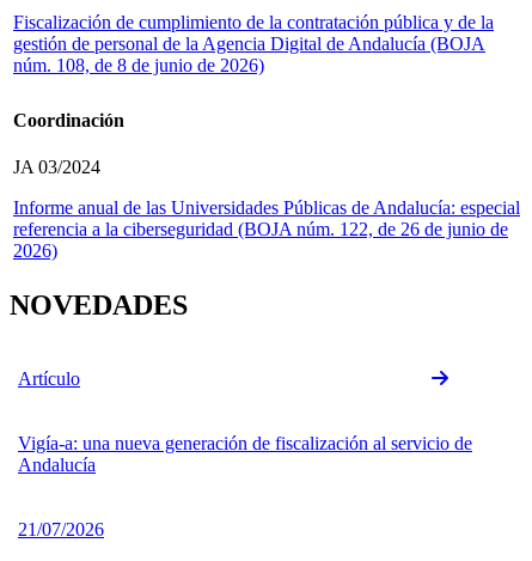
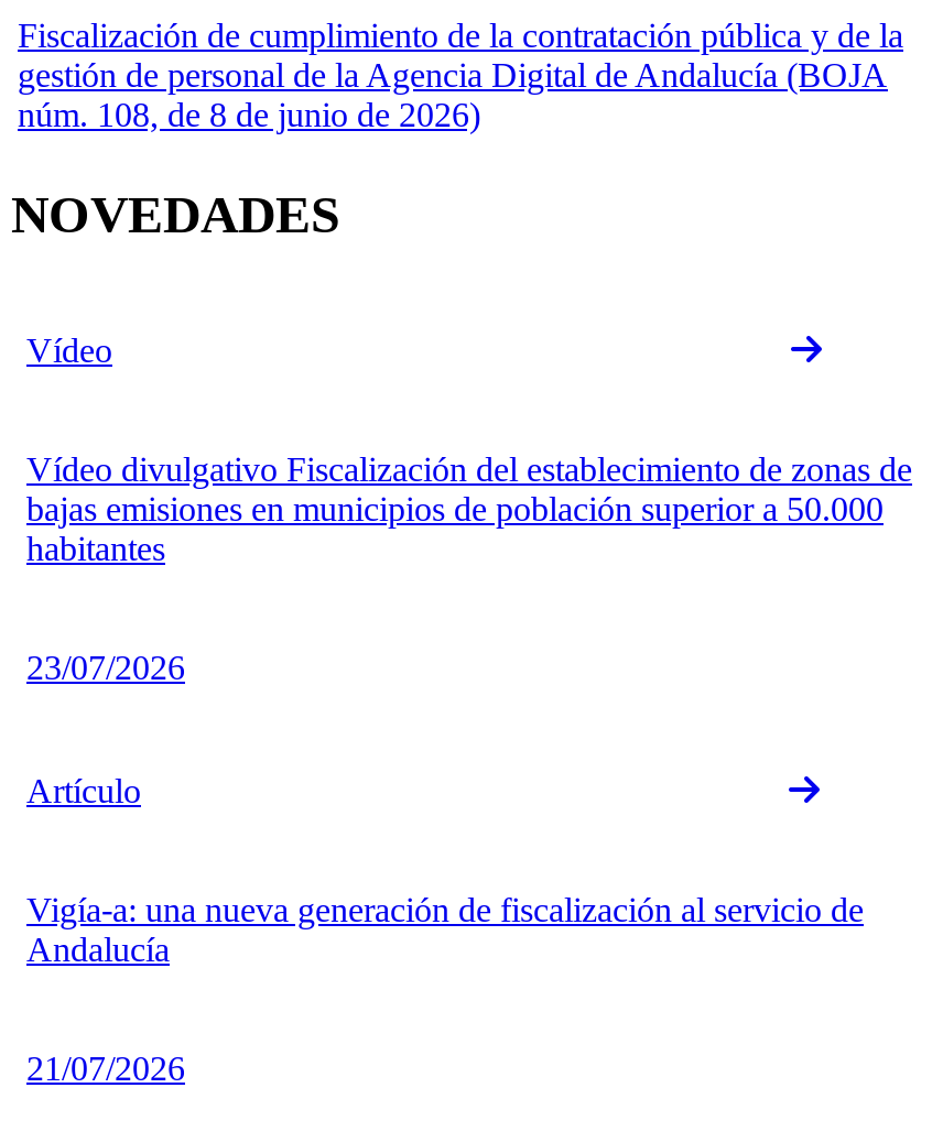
- Coordinación
- JA 03/2024
- Informe anual de las Universidades Públicas de Andalucía: especial
- referencia a la ciberseguridad (BOJA núm. 122, de 26 de junio de
- 2026)

moved up: NOVEDADES

+ Vídeo
+ Vídeo divulgativo Fiscalización del establecimiento de zonas de
+ bajas emisiones en municipios de población superior a 50.000
+ habitantes
+ 23/07/2026
